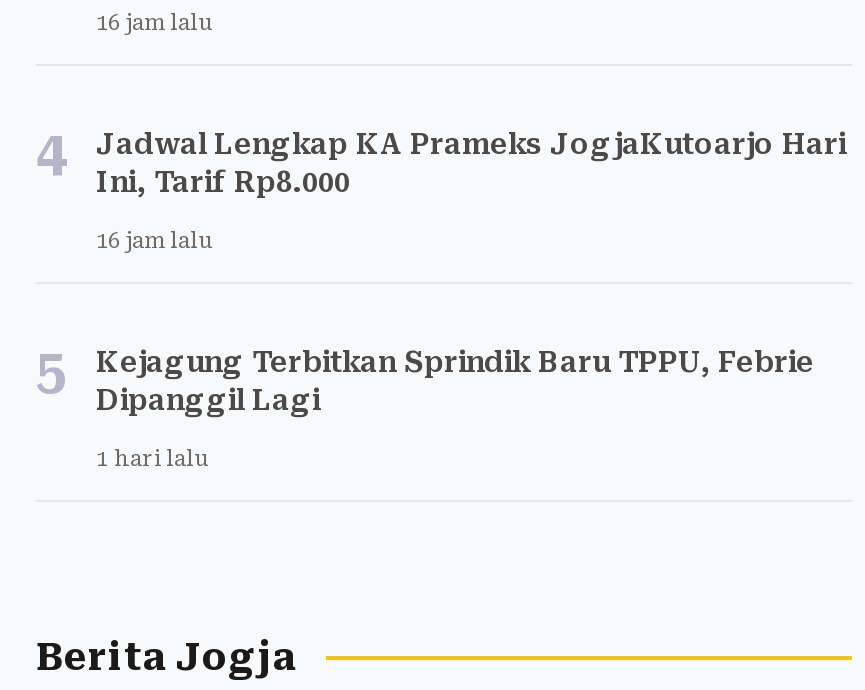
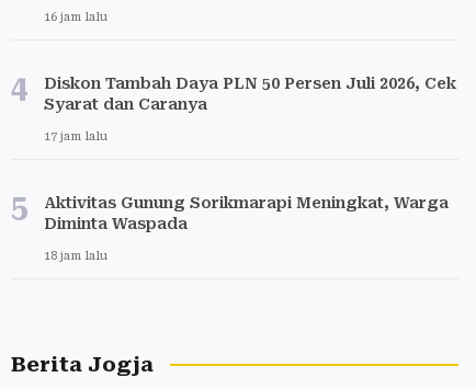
- Jadwal Lengkap KA Prameks JogjaKutoarjo Hari
- Ini, Tarif Rp8.000
+ Diskon Tambah Daya PLN 50 Persen Juli 2026, Cek
+ Syarat dan Caranya

- 16 jam lalu
+ 17 jam lalu

- Kejagung Terbitkan Sprindik Baru TPPU, Febrie
- Dipanggil Lagi
+ Aktivitas Gunung Sorikmarapi Meningkat, Warga
+ Diminta Waspada

- 1 hari lalu
+ 18 jam lalu
